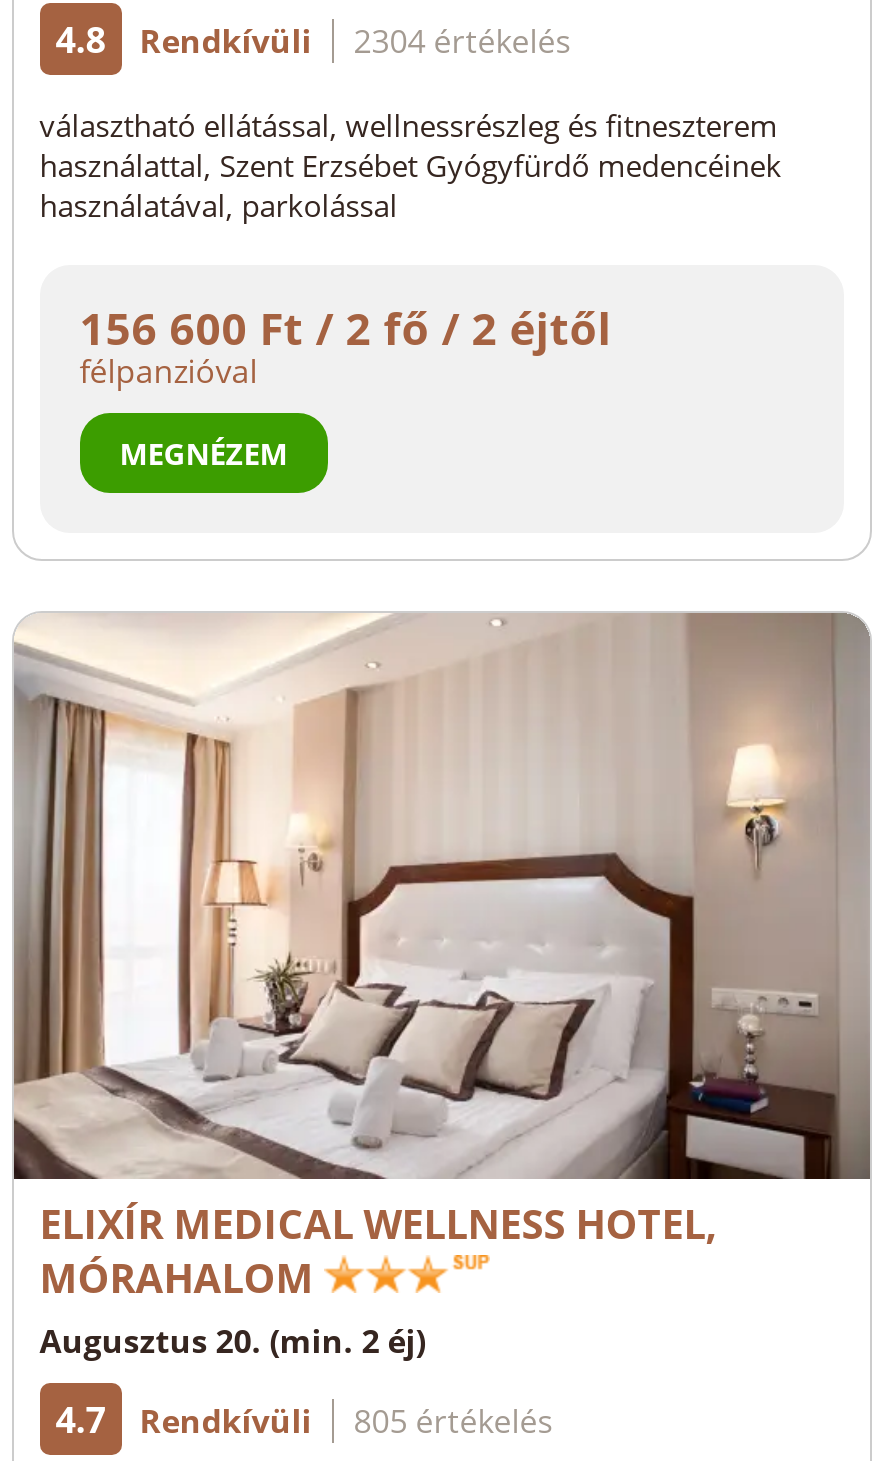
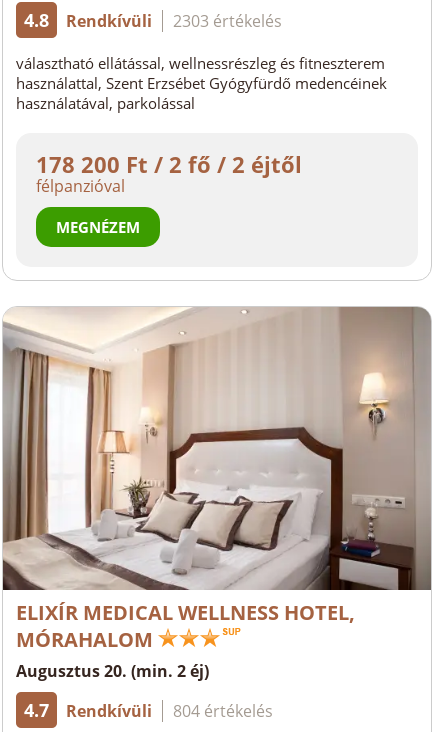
- 4.8 Rendkívüli 2304 értékelés
+ 4.8 Rendkívüli 2303 értékelés

- 156 600 Ft / 2 fő / 2 éjtől
+ 178 200 Ft / 2 fő / 2 éjtől

- 4.7 Rendkívüli 805 értékelés
+ 4.7 Rendkívüli 804 értékelés
